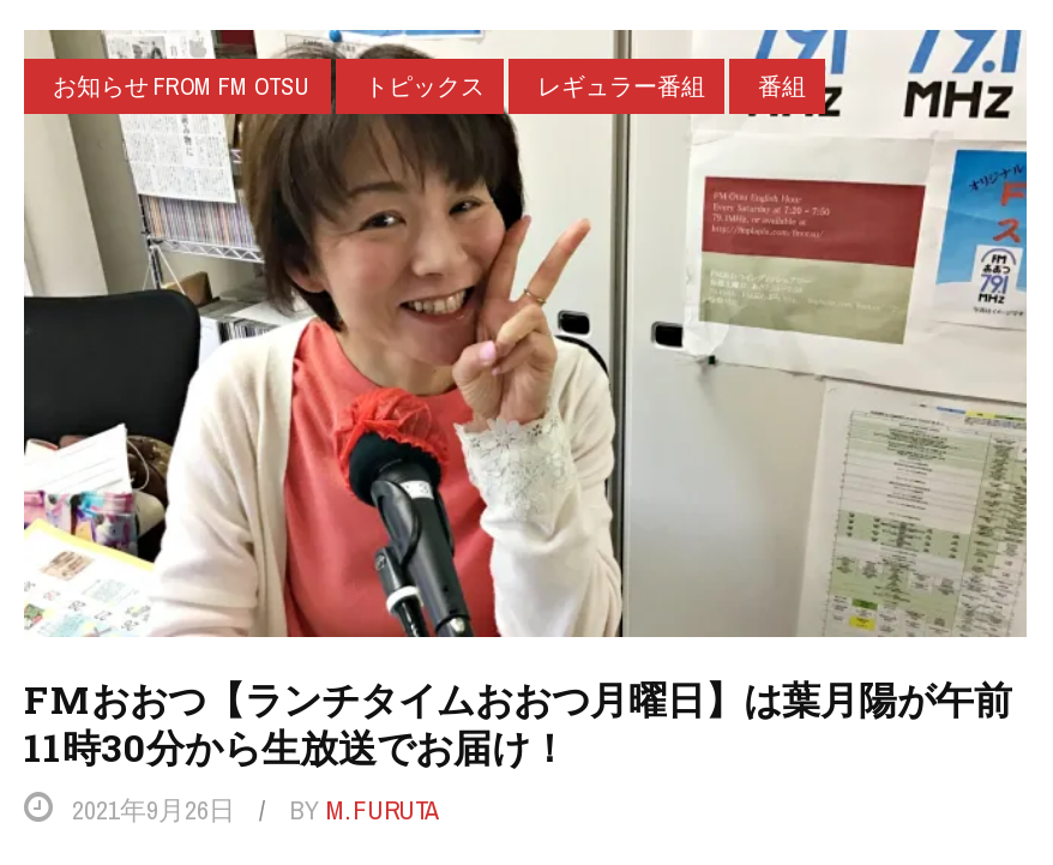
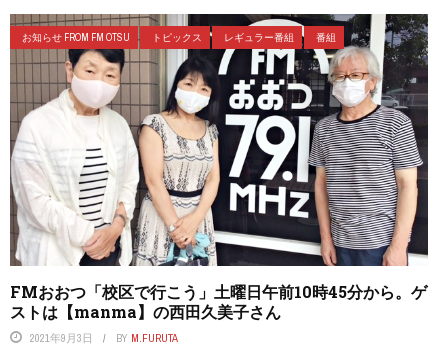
- [image]
- FMおおつ【ランチタイムおおつ月曜日】は葉月陽が午前
- 11時30分から生放送でお届け！
- 2021年9月26日
+ [image]
+ FMおおつ「校区で行こう」土曜日午前10時45分から。ゲ
+ ストは【manma】の西田久美子さん
+ 2021年9月3日
